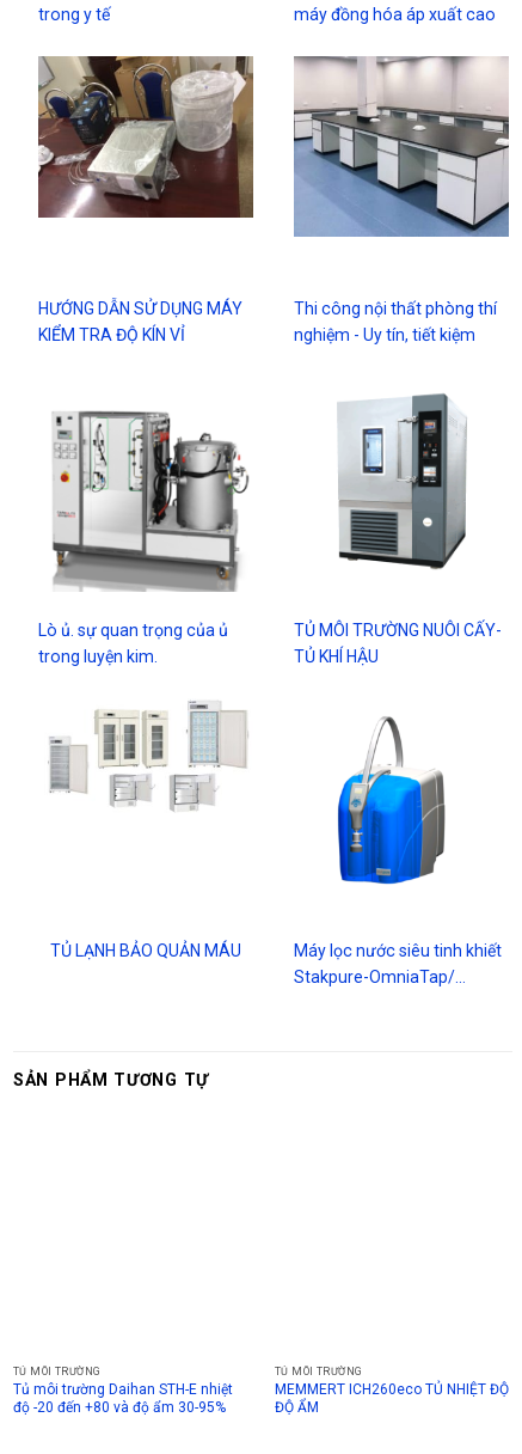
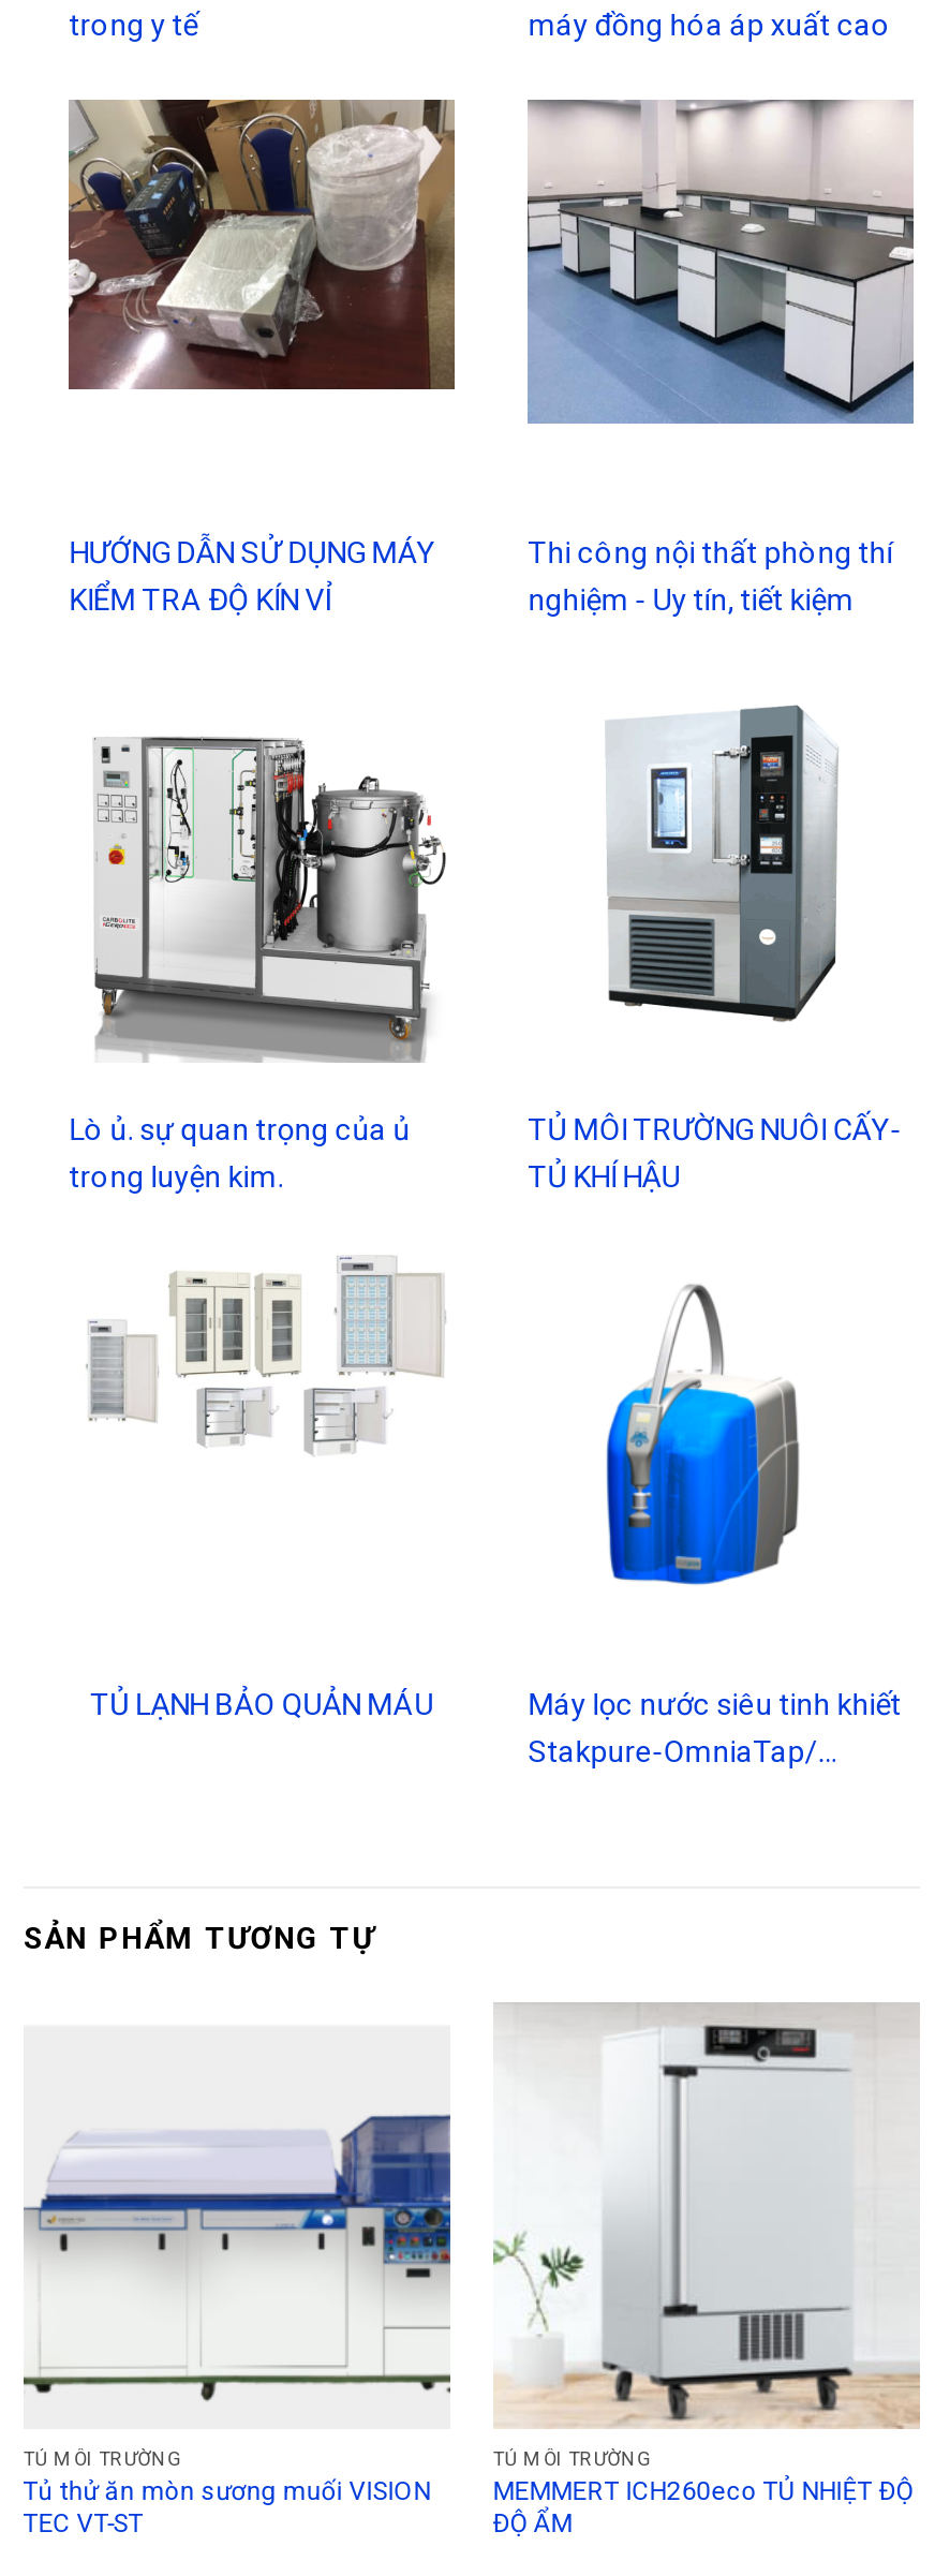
+ [image]

+ [image]

- Tủ môi trường Daihan STH-E nhiệt
- độ -20 đến +80 và độ ẩm 30-95%
+ Tủ thử ăn mòn sương muối VISION
+ TEC VT-ST
